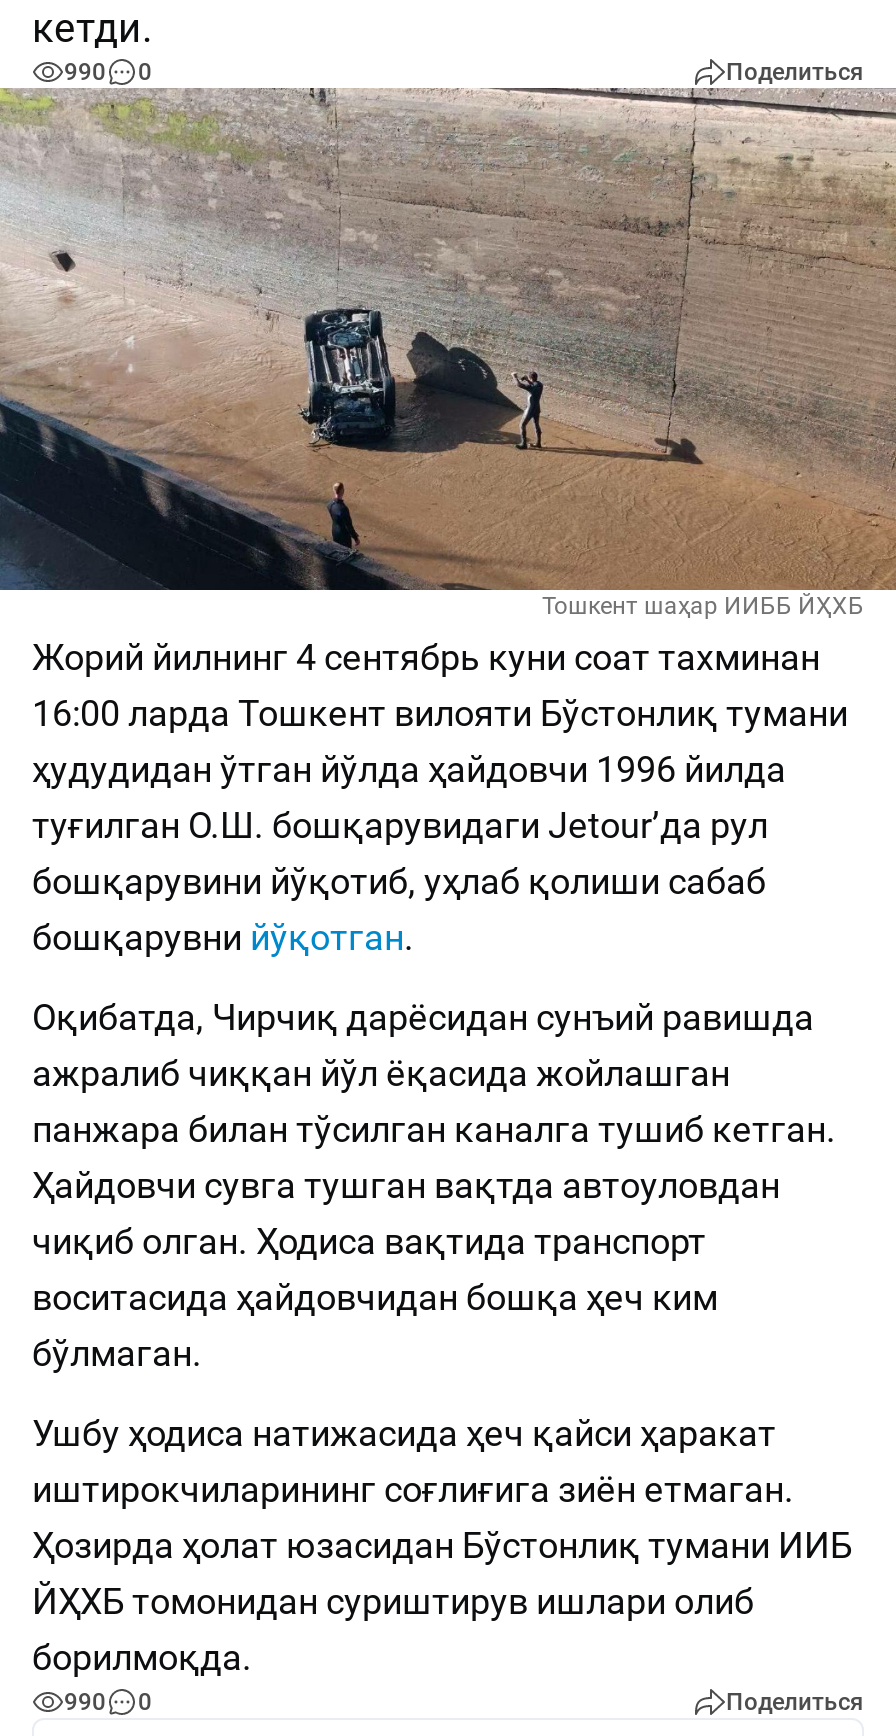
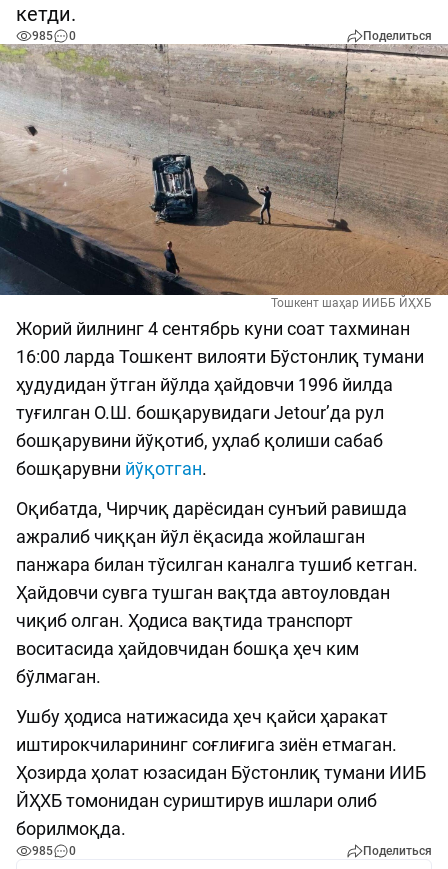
- 990 0
+ 985 0

- 990 0
+ 985 0
